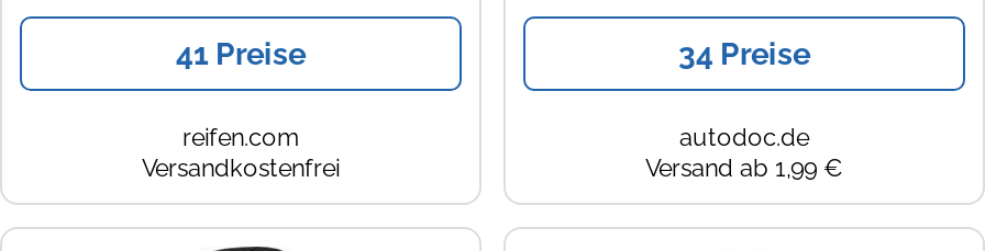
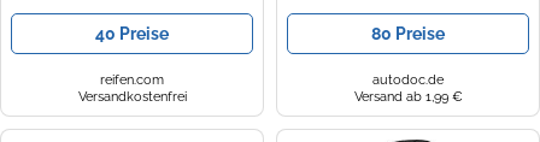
- 41 Preise
+ 40 Preise

- 34 Preise
+ 80 Preise
